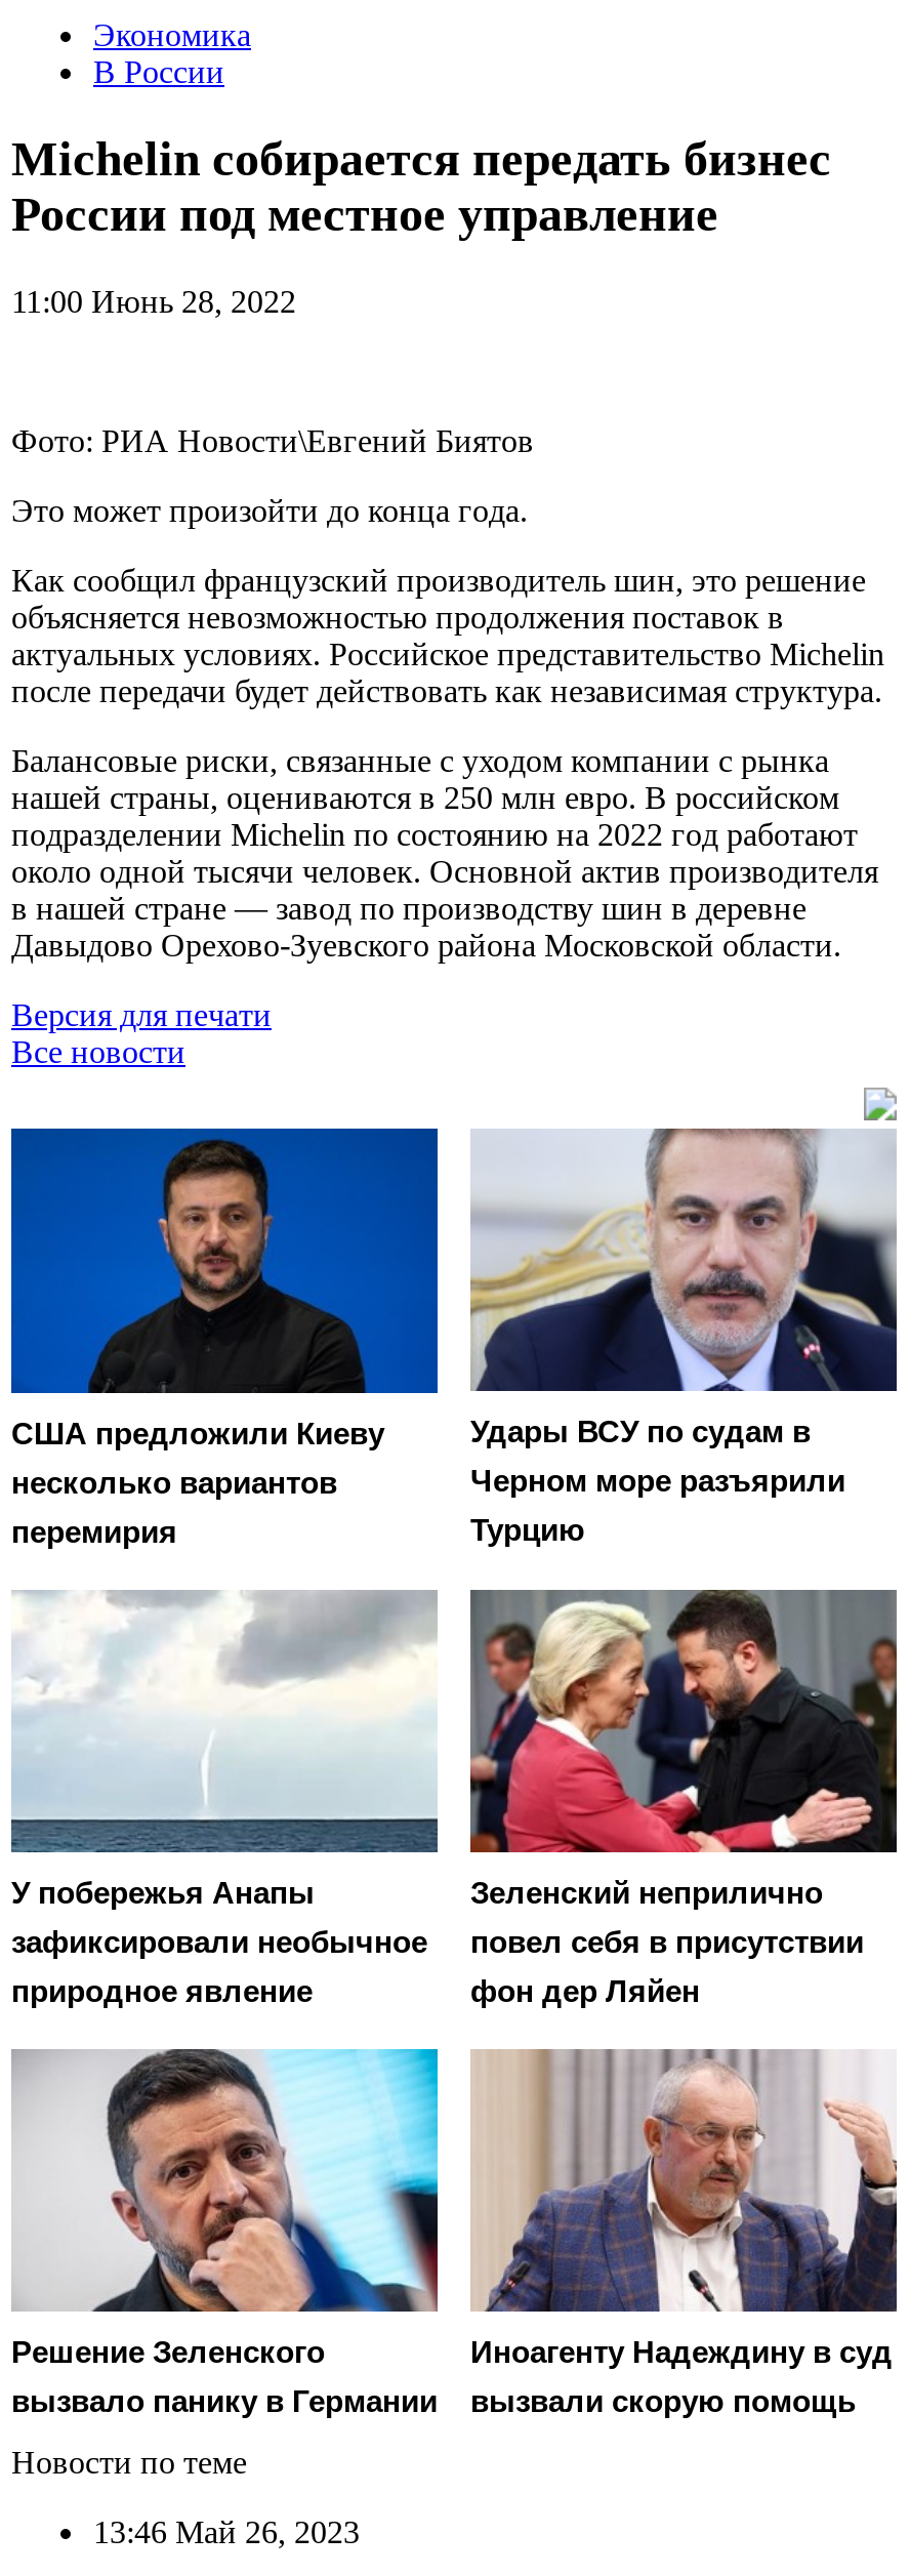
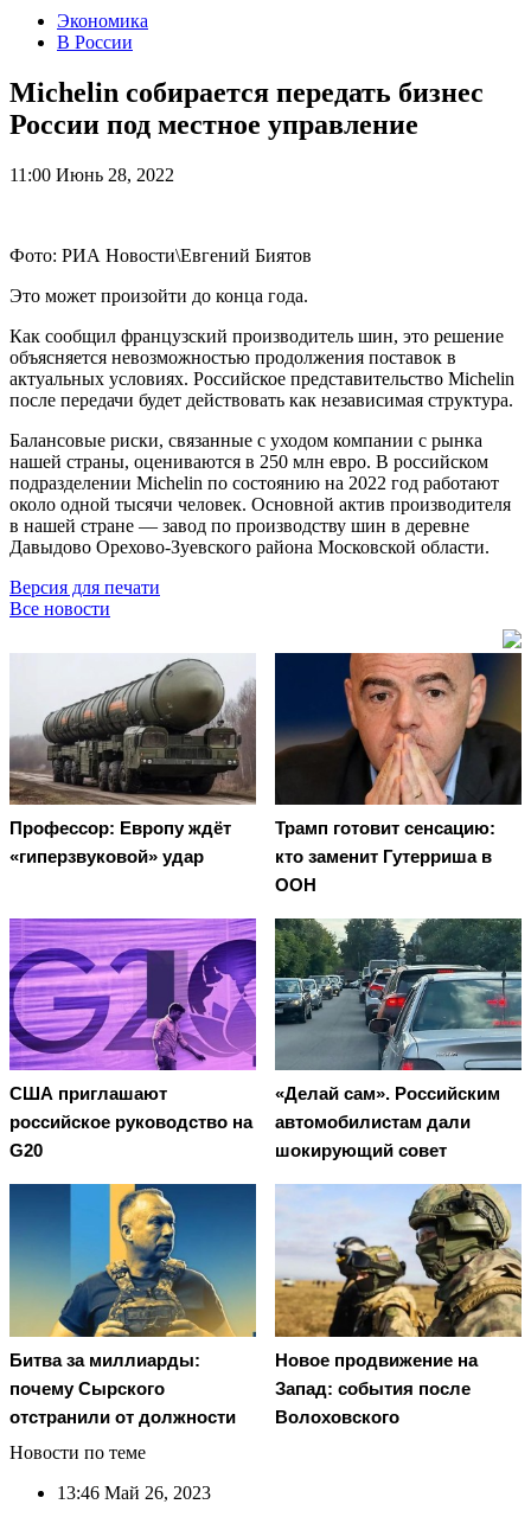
- [image]
- США предложили Киеву
- несколько вариантов
- перемирия
+ [image]
+ Профессор: Европу ждёт
+ «гиперзвуковой» удар

- [image]
- Удары ВСУ по судам в
- Черном море разъярили
- Турцию
+ [image]
+ Трамп готовит сенсацию:
+ кто заменит Гутерриша в
+ ООН

- [image]
- У побережья Анапы
- зафиксировали необычное
- природное явление
+ [image]
+ США приглашают
+ российское руководство на
+ G20

- [image]
- Зеленский неприлично
- повел cебя в присутствии
- фон дер Ляйен
+ [image]
+ «Делай сам». Российским
+ автомобилистам дали
+ шокирующий совет

- [image]
- Решение Зеленского
- вызвало панику в Германии
+ [image]
+ Битва за миллиарды:
+ почему Сырского
+ отстранили от должности

- [image]
- Иноагенту Надеждину в суд
- вызвали скорую помощь
+ [image]
+ Новое продвижение на
+ Запад: события после
+ Волоховского
